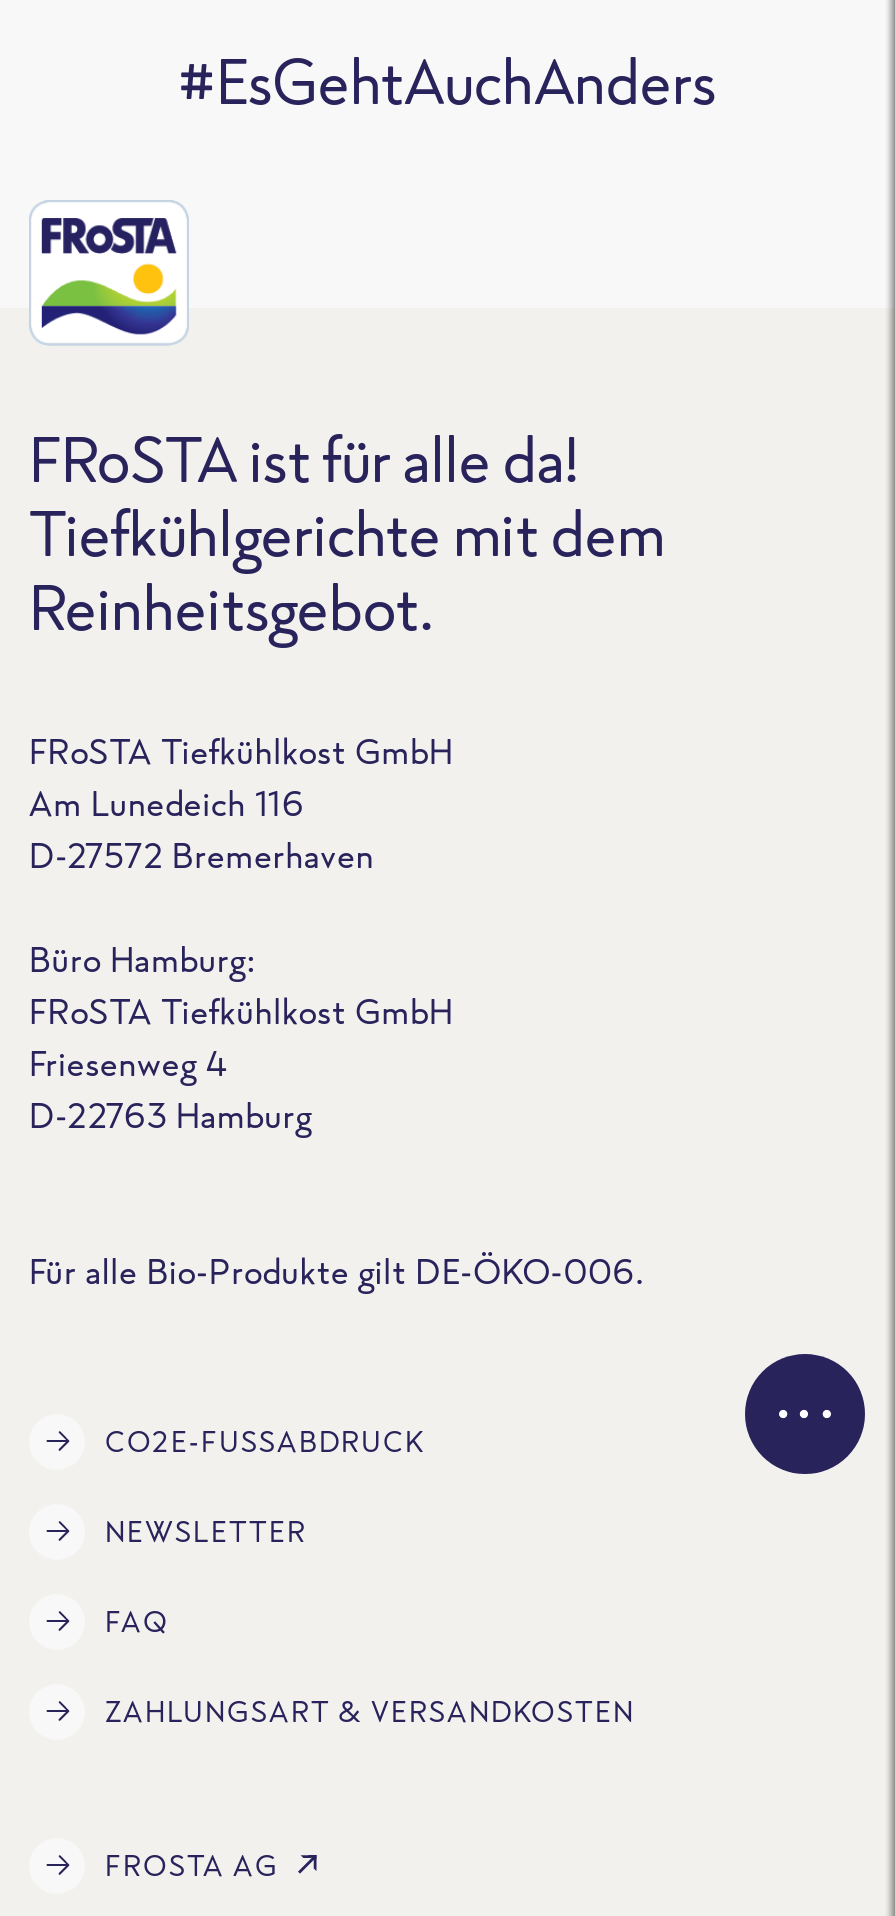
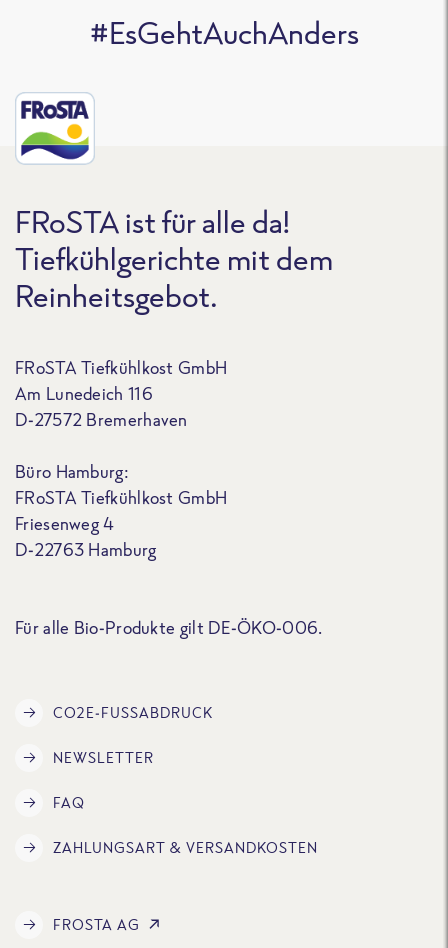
- [image]
